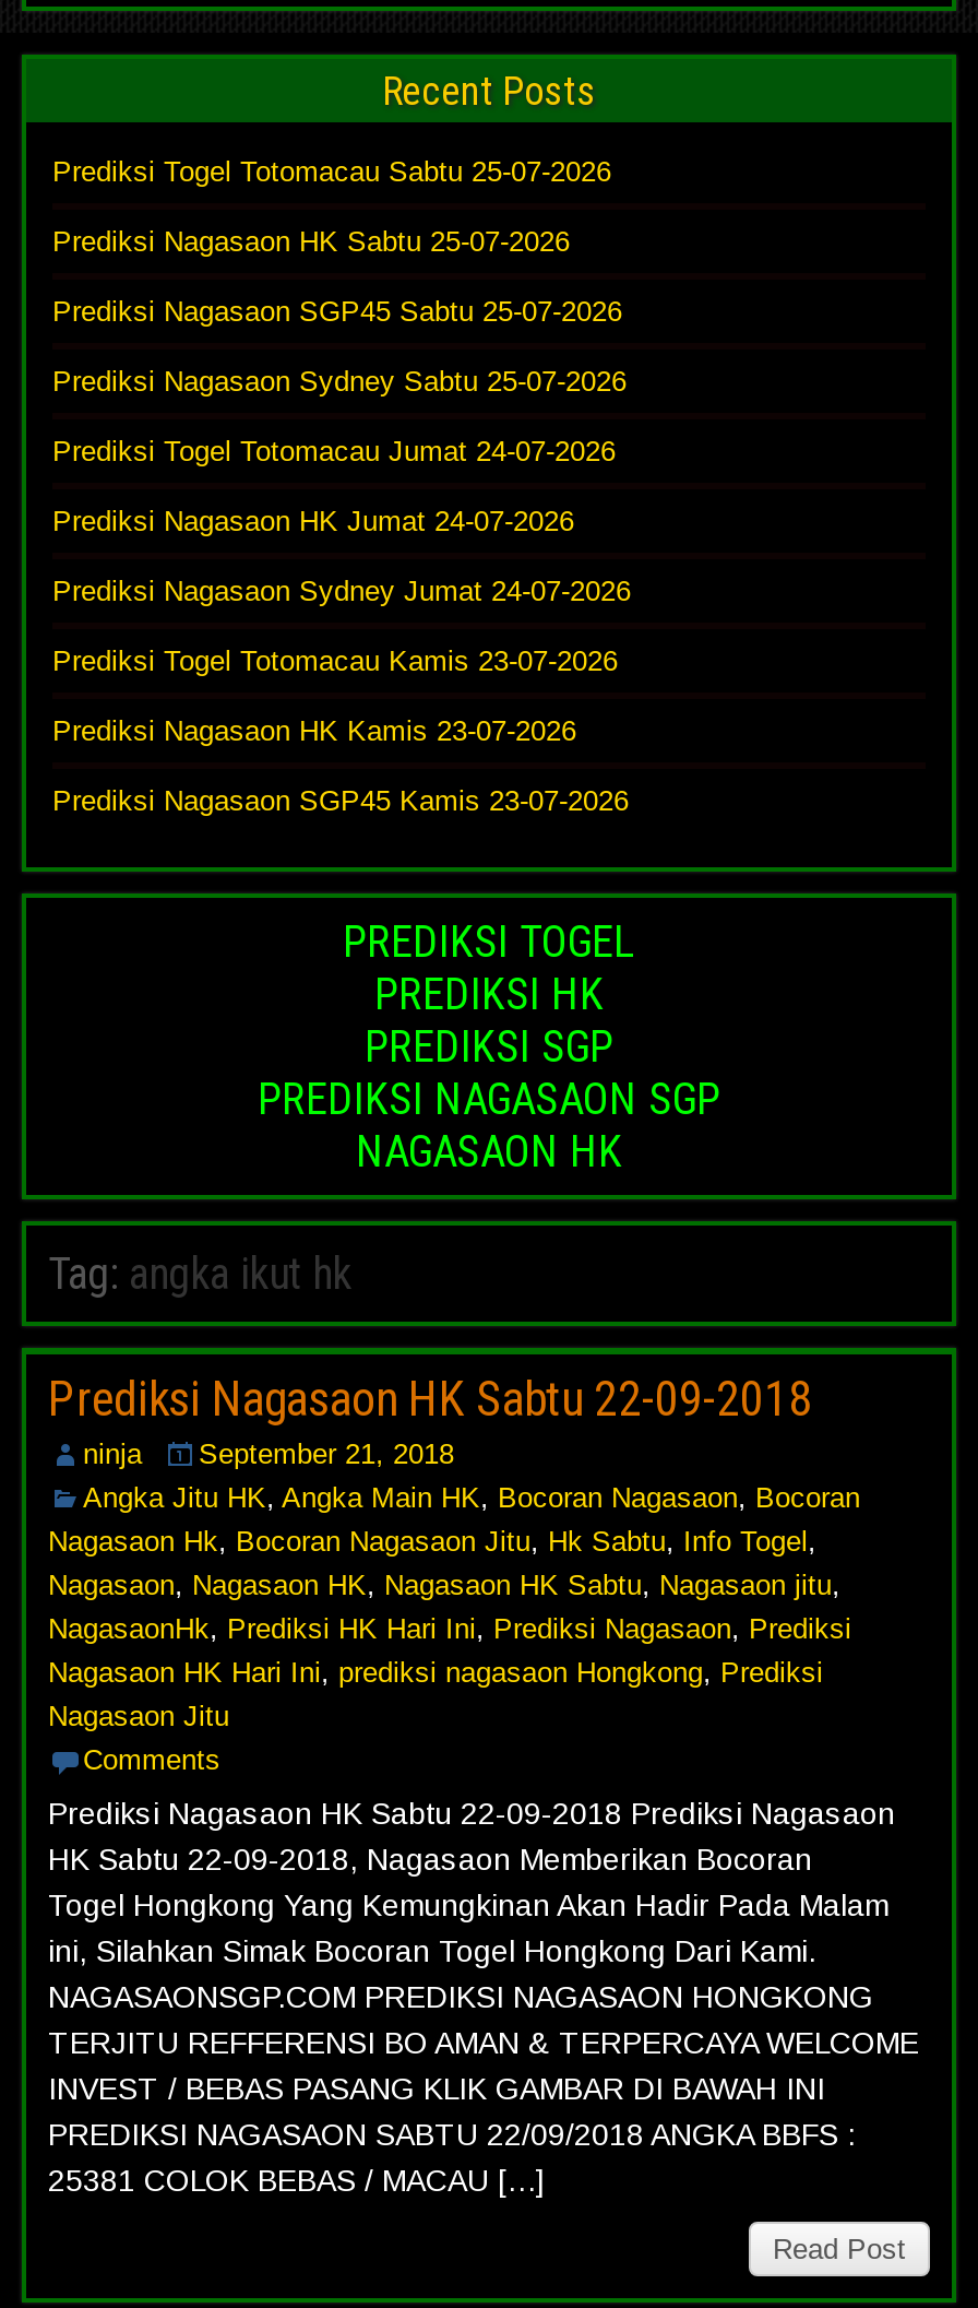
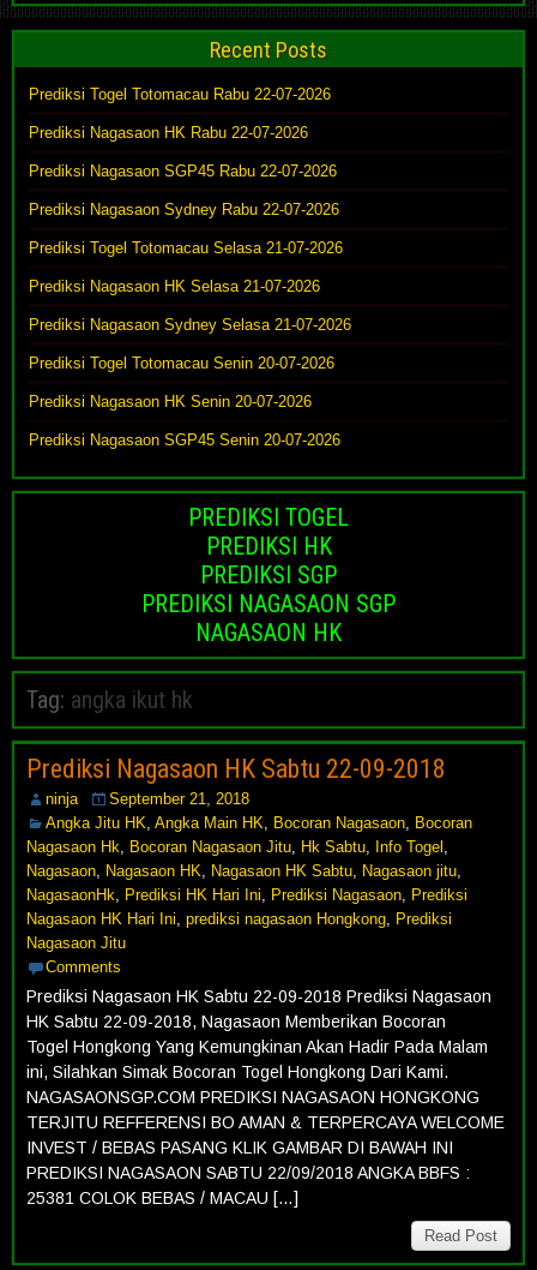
- Prediksi Togel Totomacau Sabtu 25-07-2026
+ Prediksi Togel Totomacau Rabu 22-07-2026

- Prediksi Nagasaon HK Sabtu 25-07-2026
+ Prediksi Nagasaon HK Rabu 22-07-2026

- Prediksi Nagasaon SGP45 Sabtu 25-07-2026
+ Prediksi Nagasaon SGP45 Rabu 22-07-2026

- Prediksi Nagasaon Sydney Sabtu 25-07-2026
+ Prediksi Nagasaon Sydney Rabu 22-07-2026

- Prediksi Togel Totomacau Jumat 24-07-2026
+ Prediksi Togel Totomacau Selasa 21-07-2026

- Prediksi Nagasaon HK Jumat 24-07-2026
+ Prediksi Nagasaon HK Selasa 21-07-2026

- Prediksi Nagasaon Sydney Jumat 24-07-2026
+ Prediksi Nagasaon Sydney Selasa 21-07-2026

- Prediksi Togel Totomacau Kamis 23-07-2026
+ Prediksi Togel Totomacau Senin 20-07-2026

- Prediksi Nagasaon HK Kamis 23-07-2026
+ Prediksi Nagasaon HK Senin 20-07-2026

- Prediksi Nagasaon SGP45 Kamis 23-07-2026
+ Prediksi Nagasaon SGP45 Senin 20-07-2026
